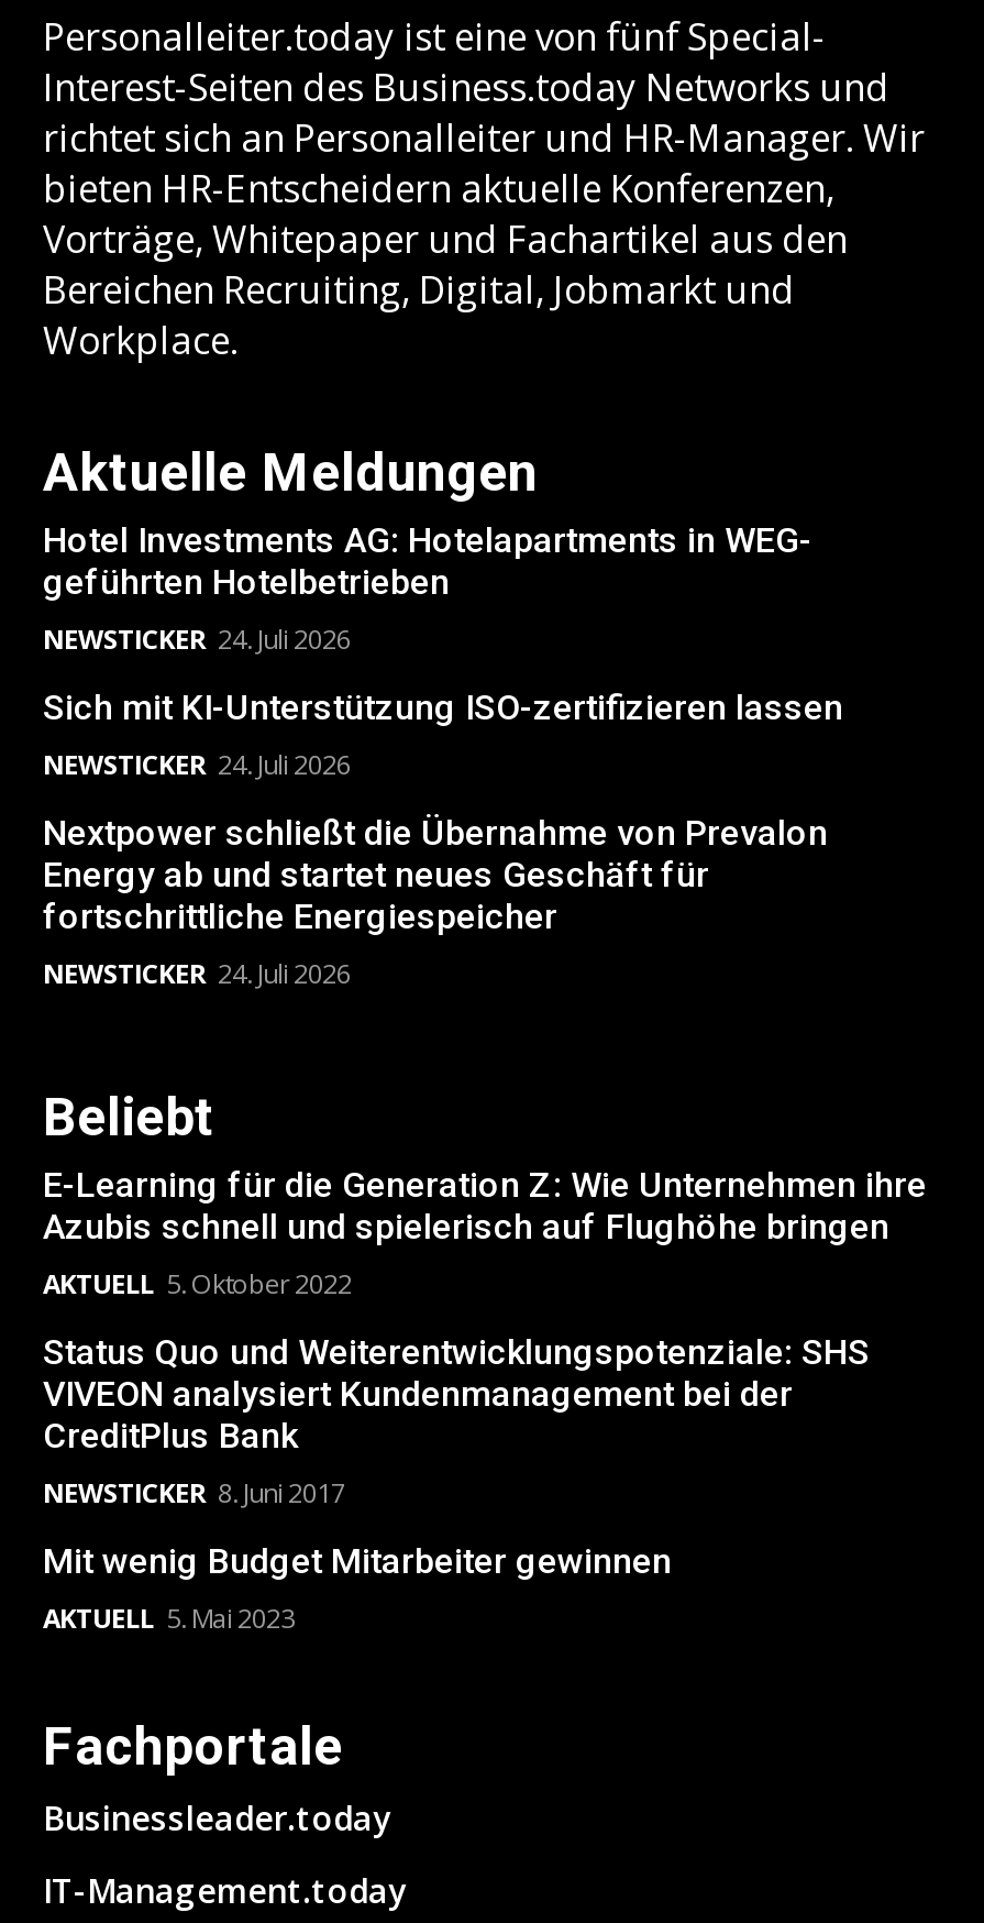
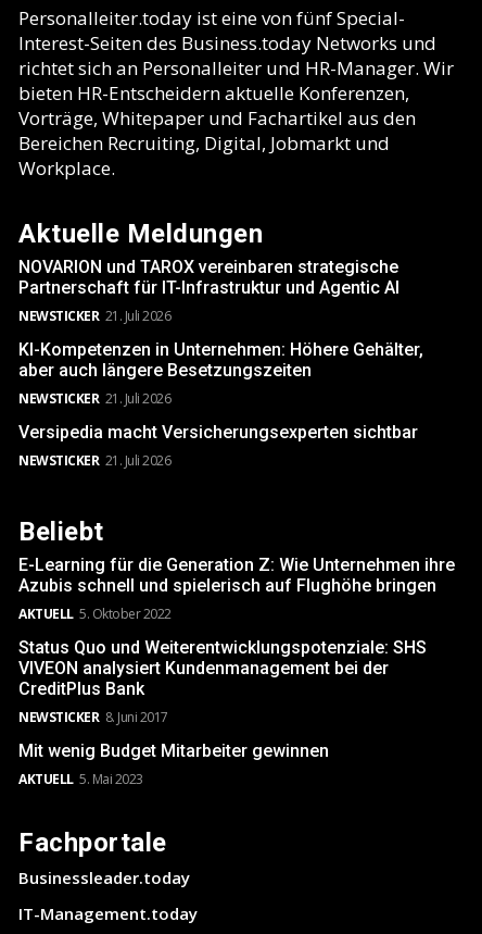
- Hotel Investments AG: Hotelapartments in WEG-
- geführten Hotelbetrieben
- NEWSTICKER 24. Juli 2026
+ NOVARION und TAROX vereinbaren strategische
+ Partnerschaft für IT-Infrastruktur und Agentic AI
+ NEWSTICKER 21. Juli 2026

- Sich mit KI-Unterstützung ISO-zertifizieren lassen
- NEWSTICKER 24. Juli 2026
+ KI-Kompetenzen in Unternehmen: Höhere Gehälter,
+ aber auch längere Besetzungszeiten
+ NEWSTICKER 21. Juli 2026

- Nextpower schließt die Übernahme von Prevalon
- Energy ab und startet neues Geschäft für
- fortschrittliche Energiespeicher
- NEWSTICKER 24. Juli 2026
+ Versipedia macht Versicherungsexperten sichtbar
+ NEWSTICKER 21. Juli 2026
